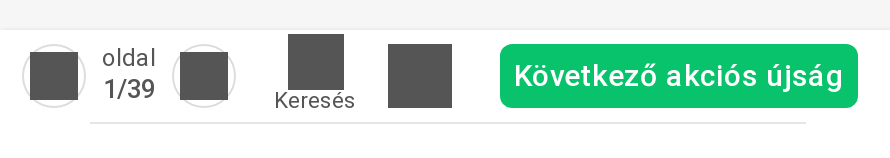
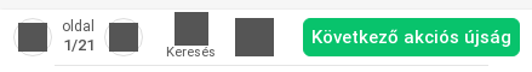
- 1/39
+ 1/21
